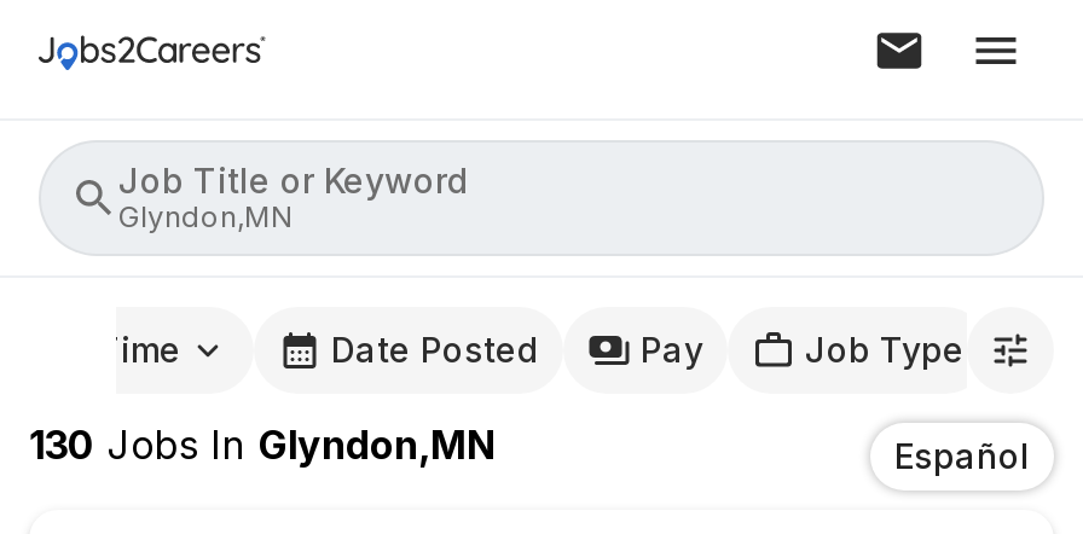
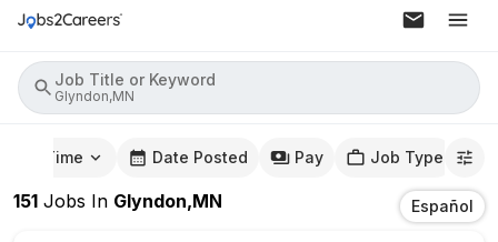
- 130 Jobs In Glyndon,MN
+ 151 Jobs In Glyndon,MN
